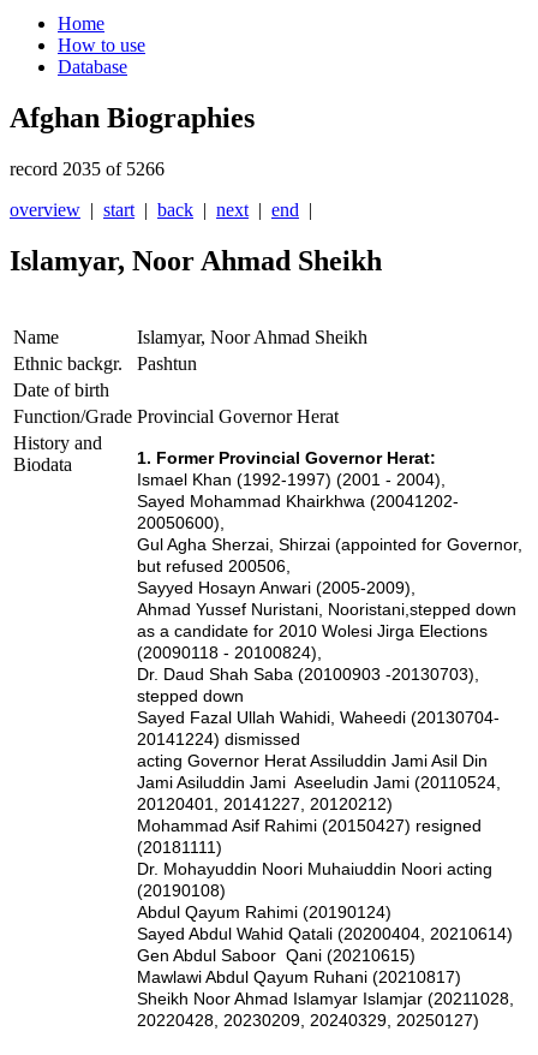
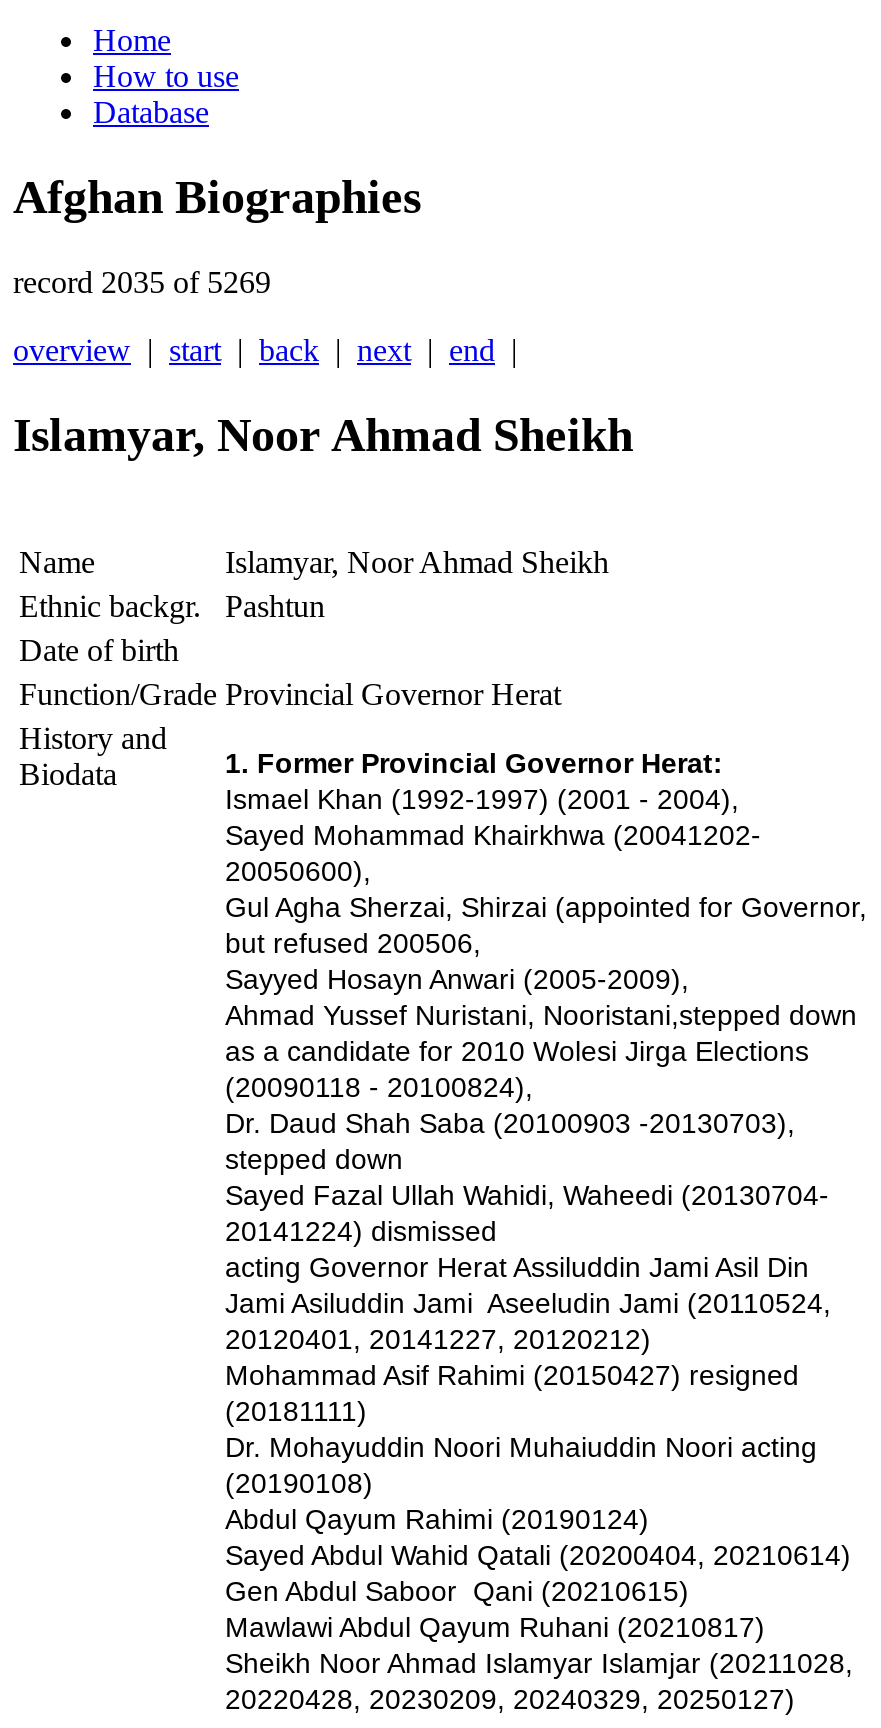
- record 2035 of 5266
+ record 2035 of 5269
